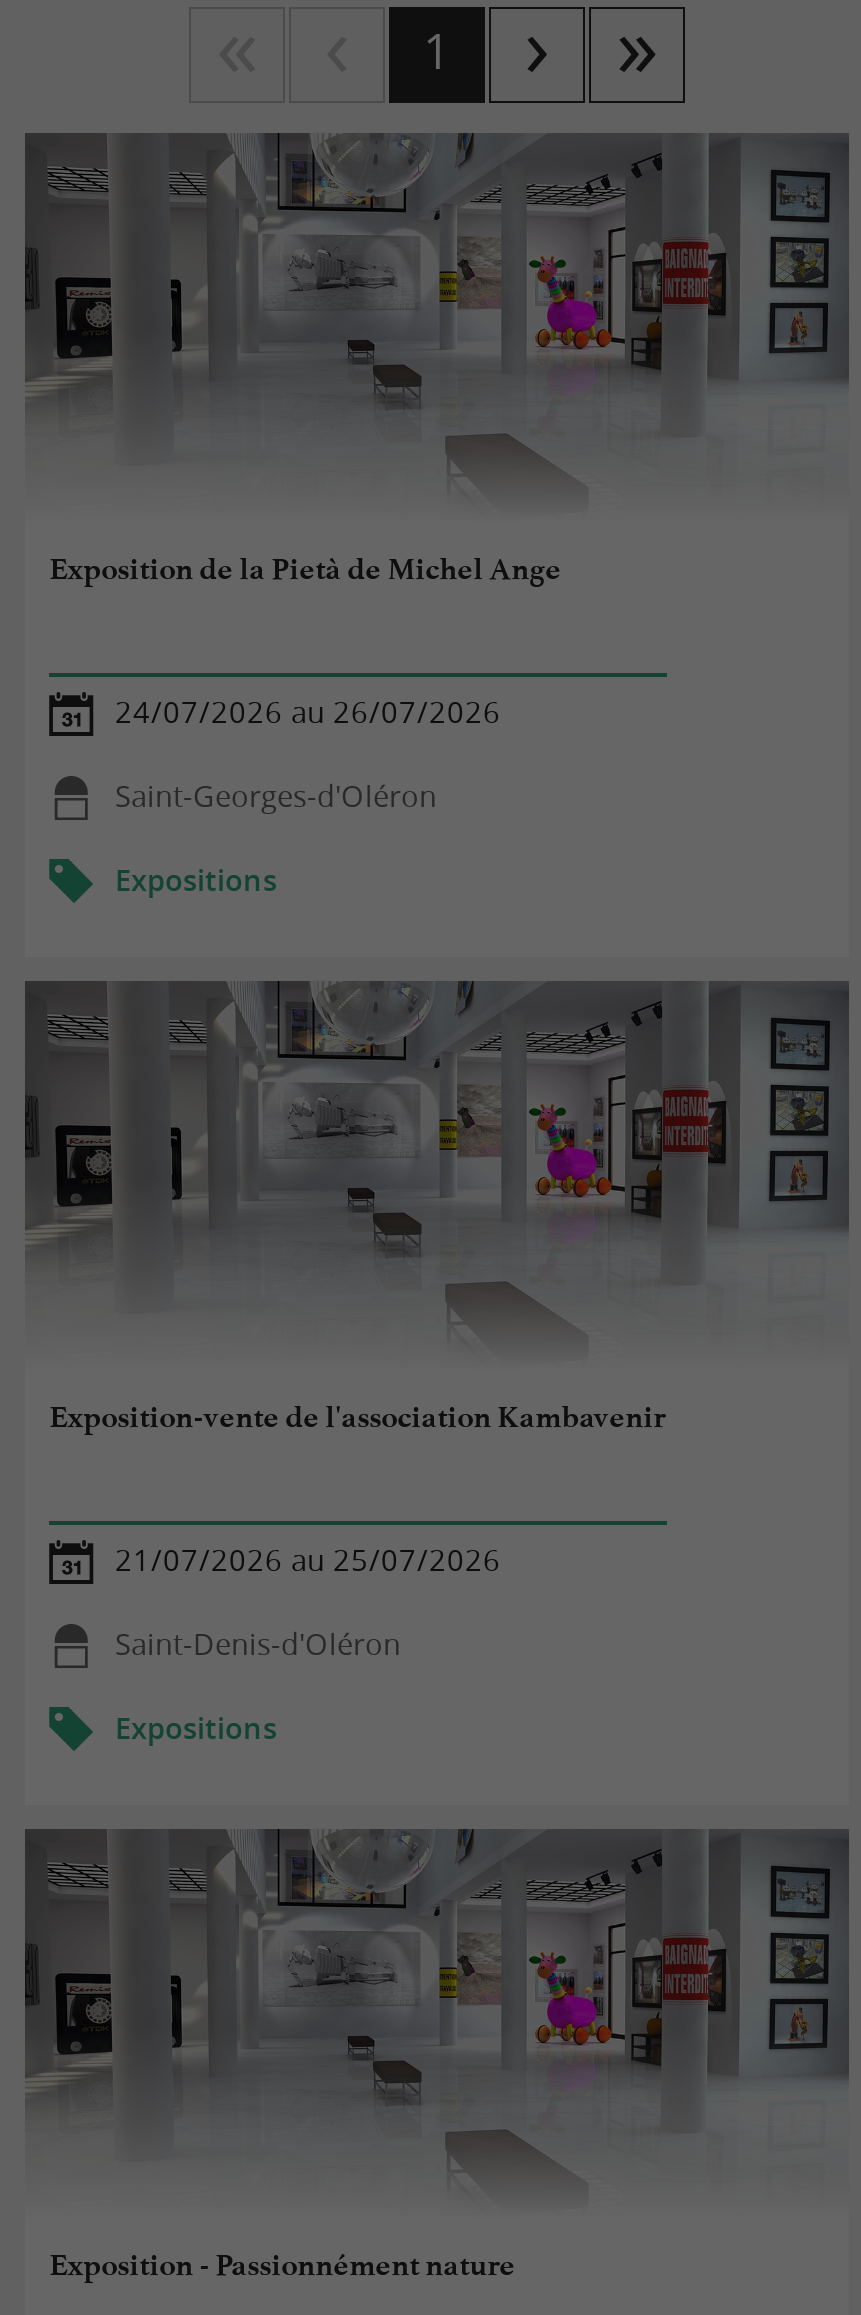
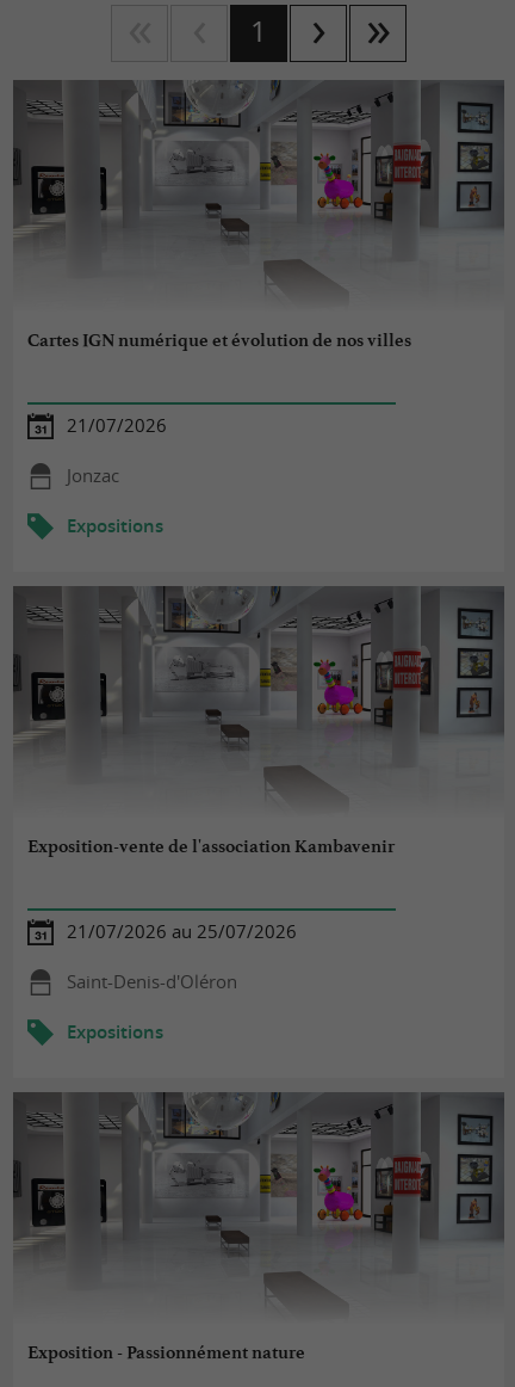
- Exposition de la Pietà de Michel Ange
+ Cartes IGN numérique et évolution de nos villes

- 24/07/2026 au 26/07/2026
+ 21/07/2026

- Saint-Georges-d'Oléron
+ Jonzac
